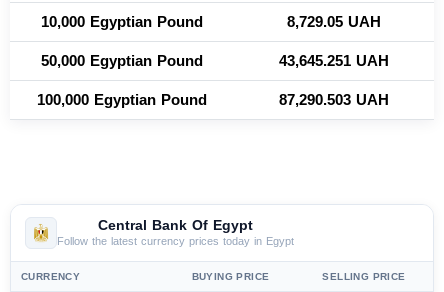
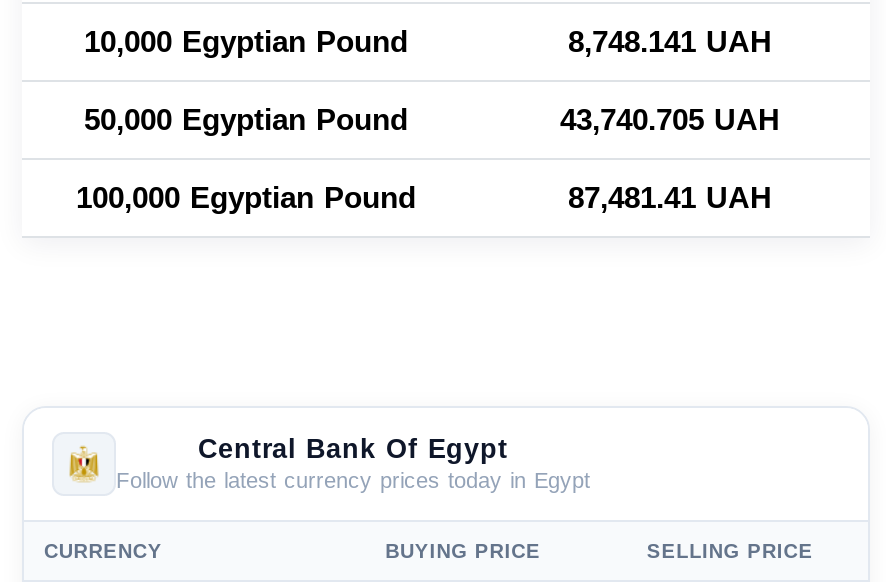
- 8,729.05 UAH
+ 8,748.141 UAH

- 43,645.251 UAH
+ 43,740.705 UAH

- 87,290.503 UAH
+ 87,481.41 UAH
